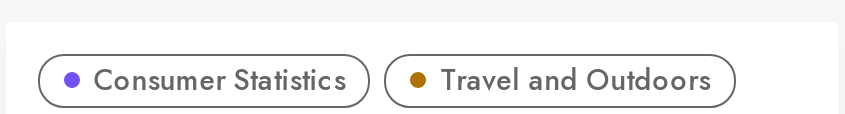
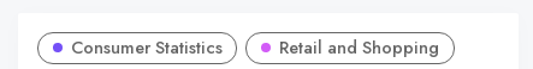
- Travel and Outdoors
+ Retail and Shopping
